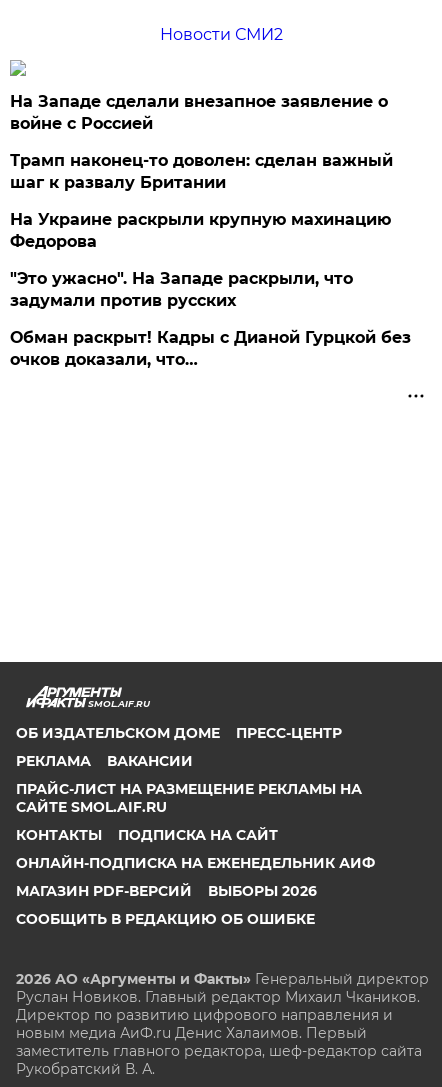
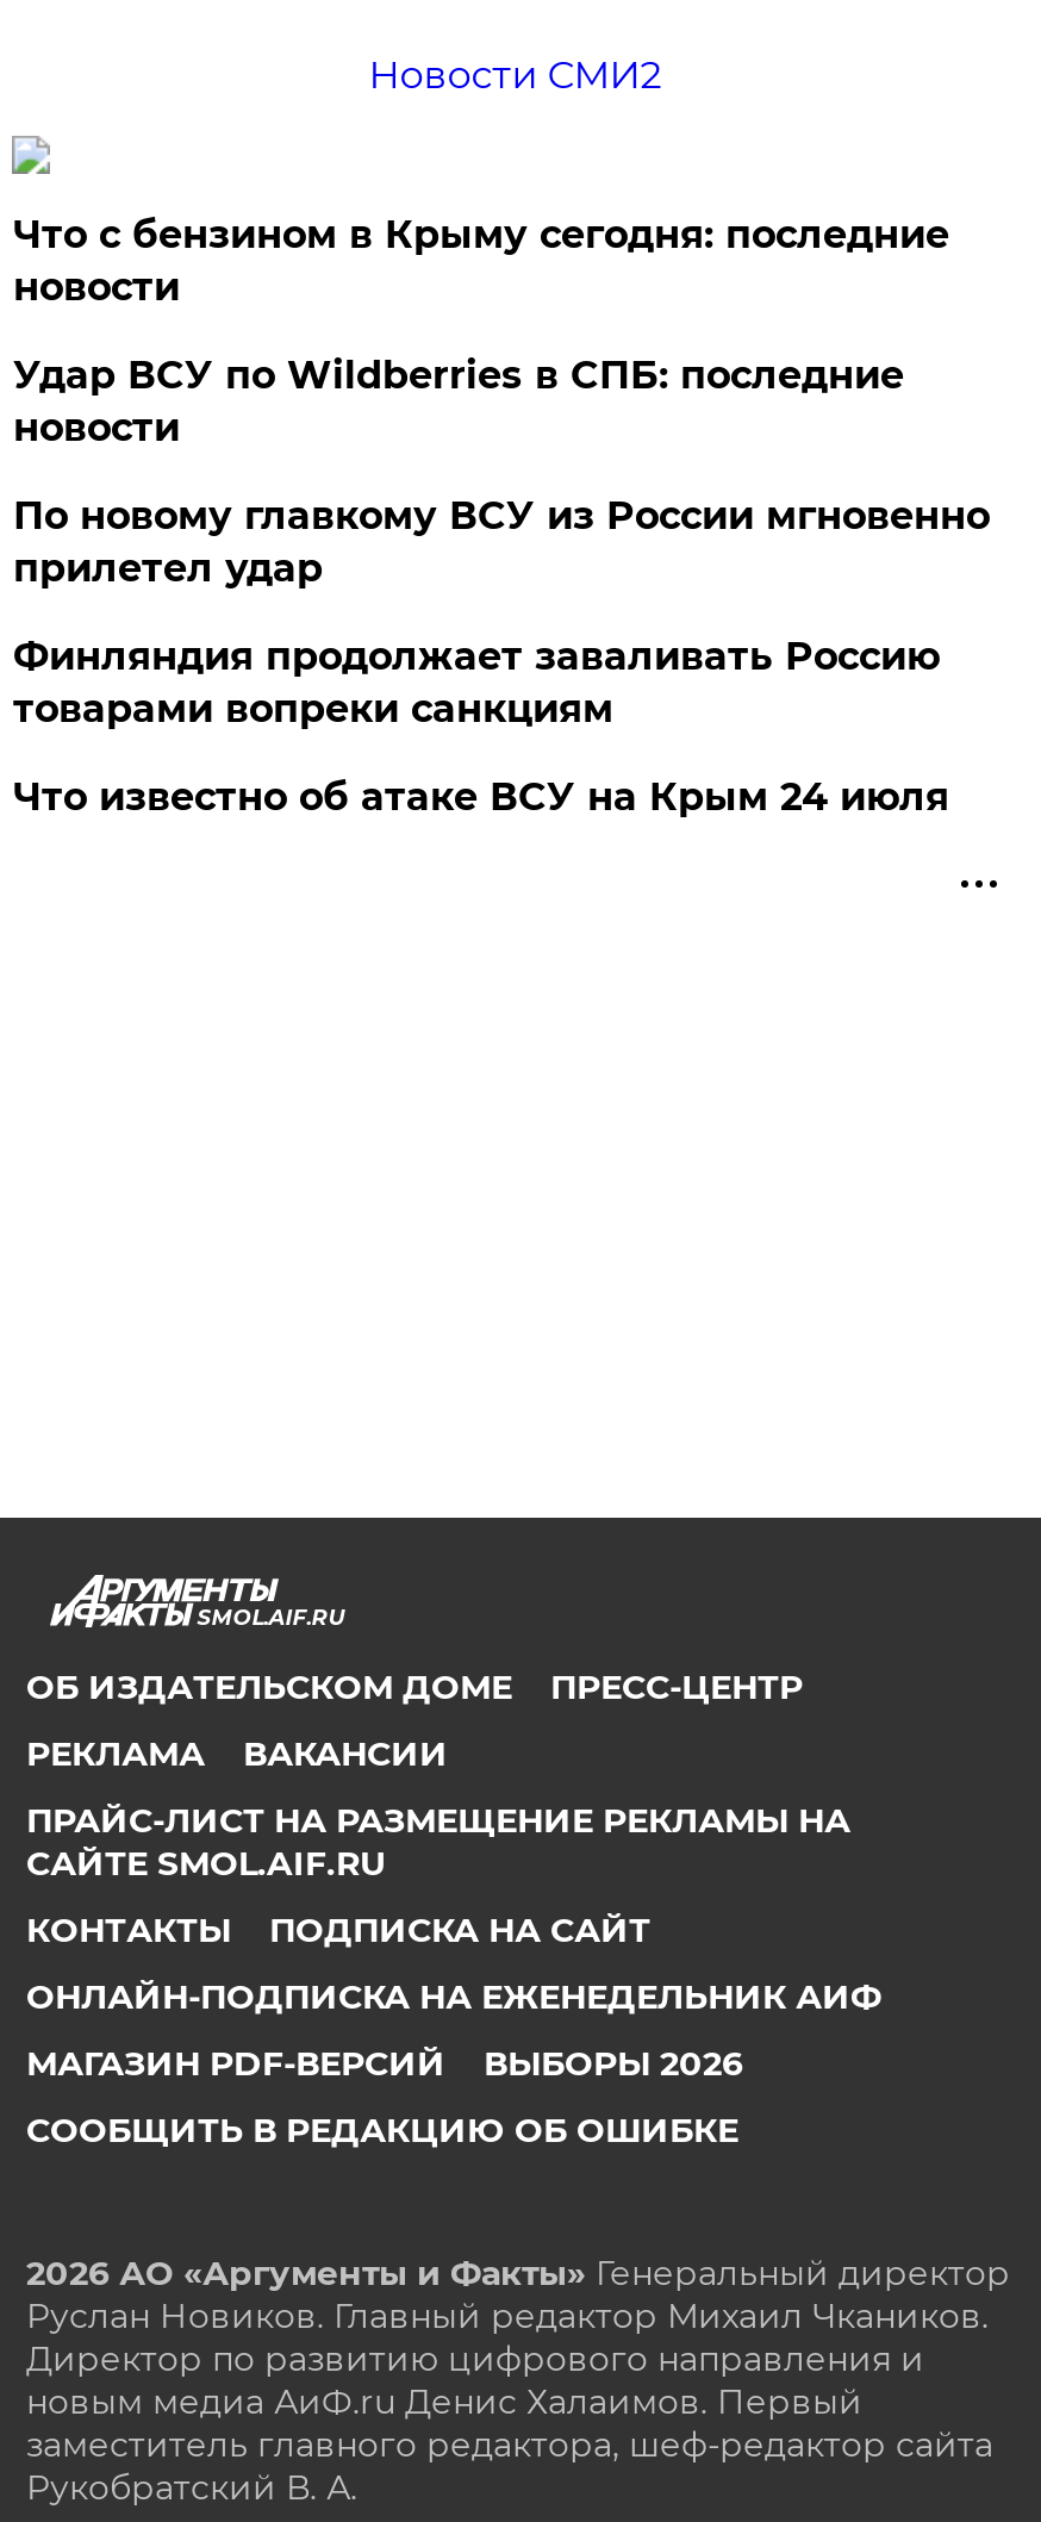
- На Западе сделали внезапное заявление о
- войне с Россией
+ Что с бензином в Крыму сегодня: последние
+ новости

- Трамп наконец-то доволен: сделан важный
- шаг к развалу Британии
+ Удар ВСУ по Wildberries в СПБ: последние
+ новости

- На Украине раскрыли крупную махинацию
- Федорова
+ По новому главкому ВСУ из России мгновенно
+ прилетел удар

- "Это ужасно". На Западе раскрыли, что
- задумали против русских
+ Финляндия продолжает заваливать Россию
+ товарами вопреки санкциям

- Обман раскрыт! Кадры с Дианой Гурцкой без
- очков доказали, что…
+ Что известно об атаке ВСУ на Крым 24 июля
